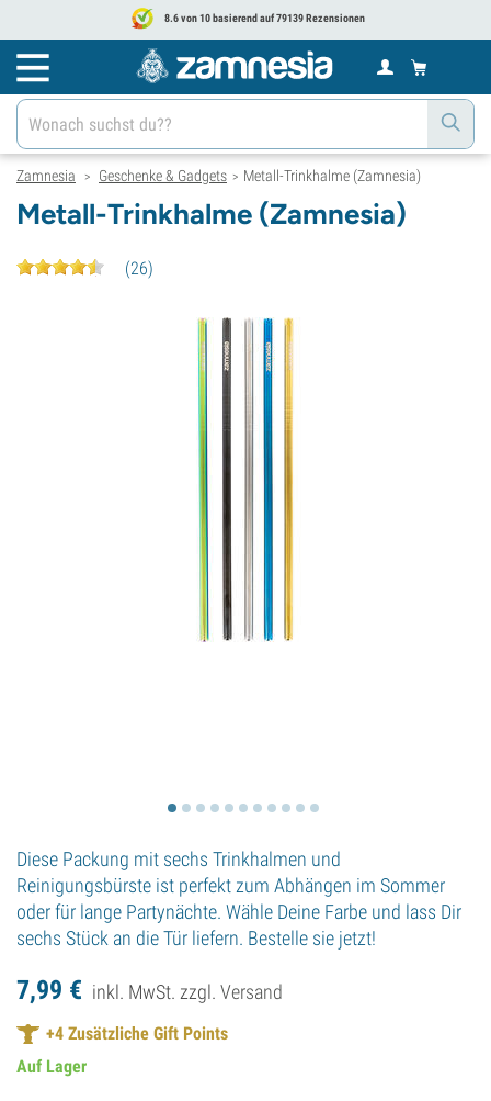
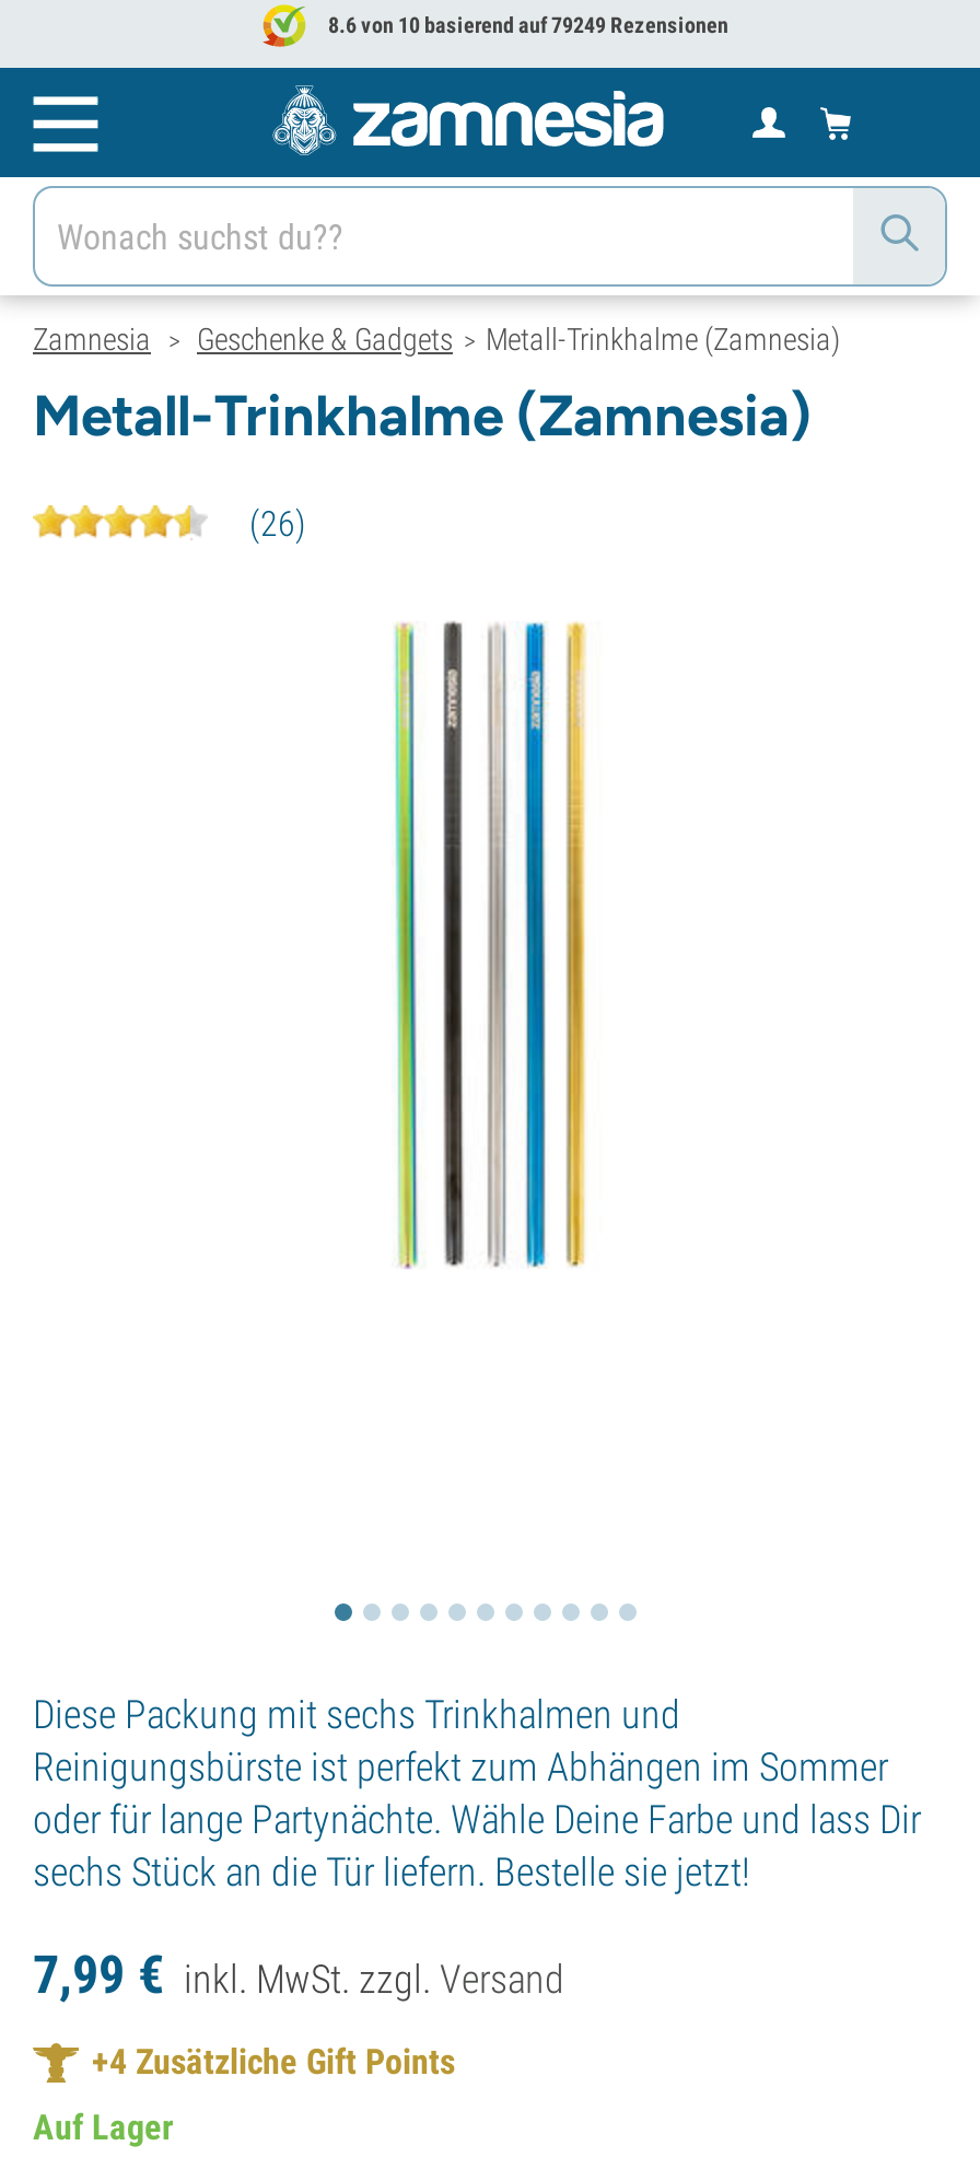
- 8.6 von 10 basierend auf 79139 Rezensionen
+ 8.6 von 10 basierend auf 79249 Rezensionen
